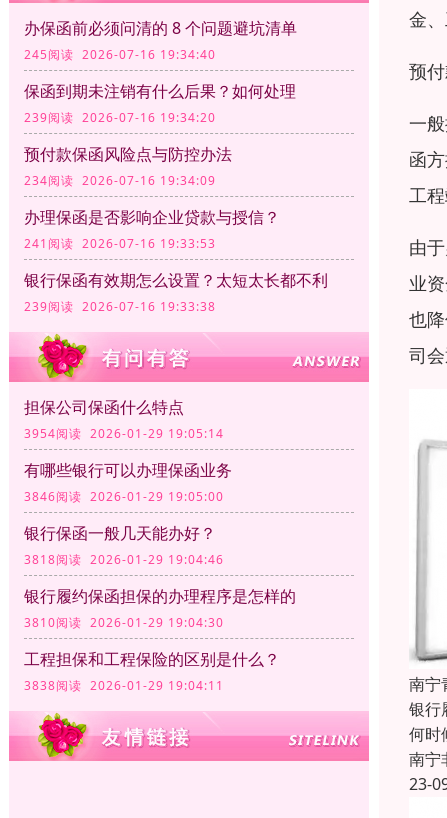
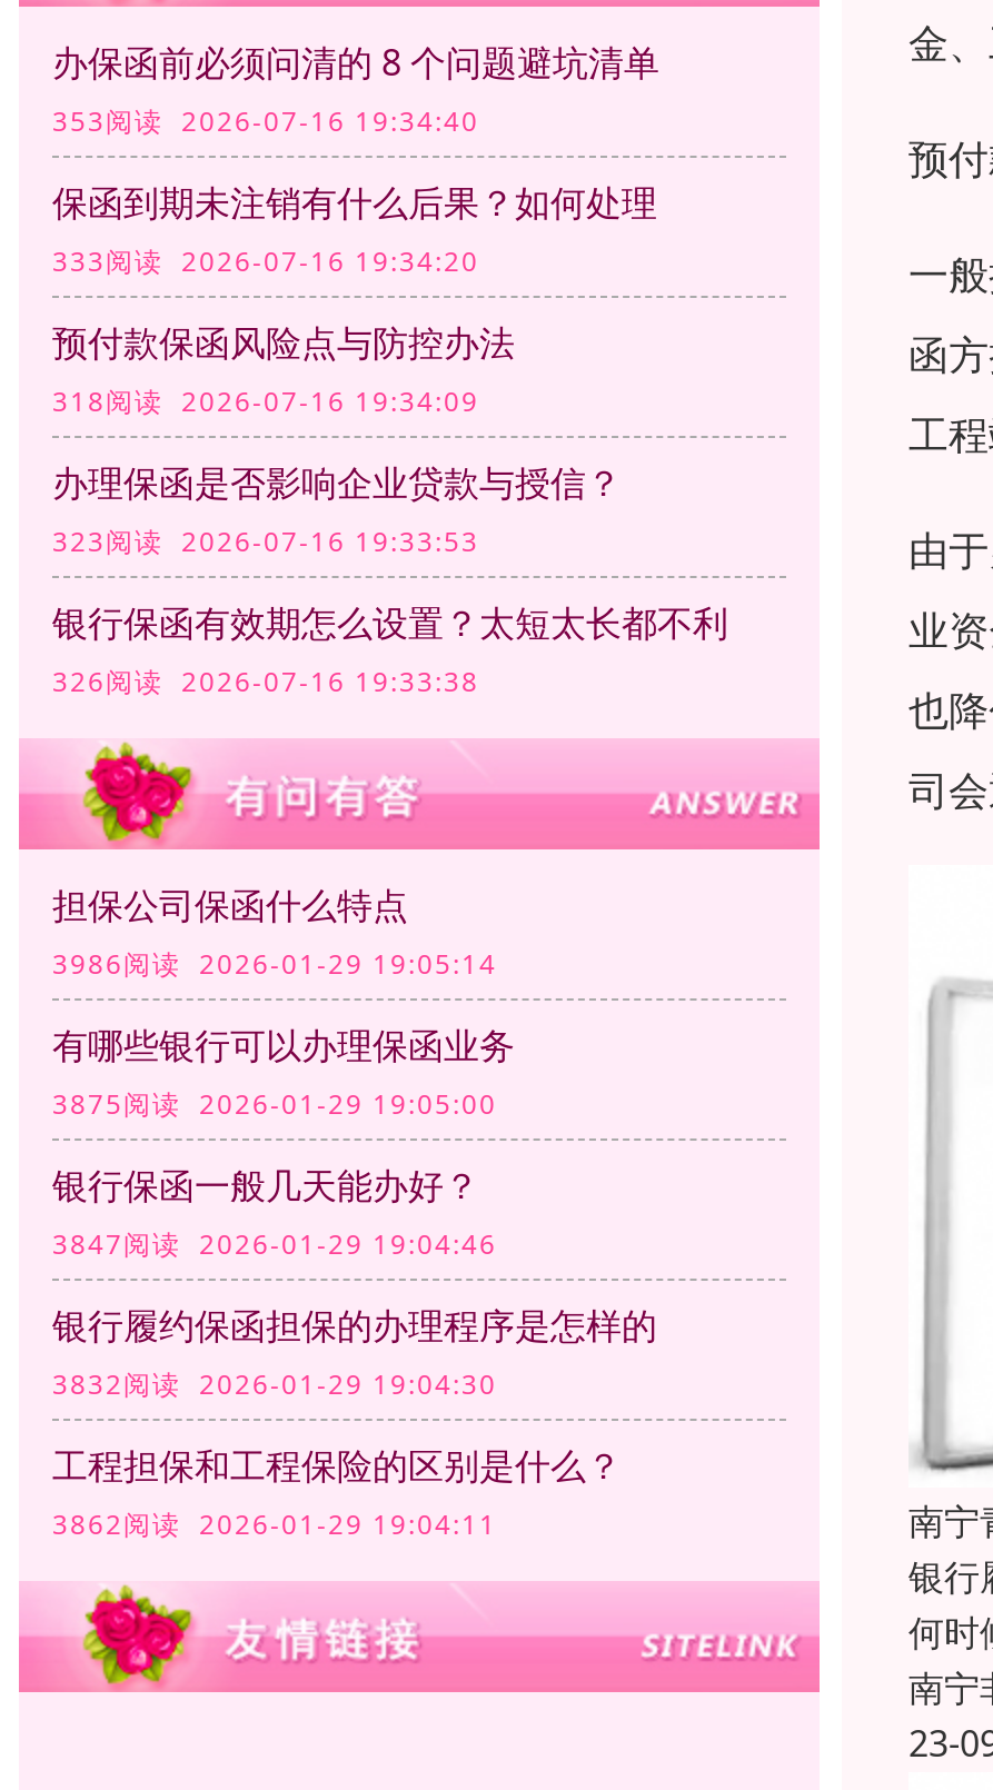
- 245阅读 2026-07-16 19:34:40
+ 353阅读 2026-07-16 19:34:40

- 239阅读 2026-07-16 19:34:20
+ 333阅读 2026-07-16 19:34:20

- 234阅读 2026-07-16 19:34:09
+ 318阅读 2026-07-16 19:34:09

- 241阅读 2026-07-16 19:33:53
+ 323阅读 2026-07-16 19:33:53

- 239阅读 2026-07-16 19:33:38
+ 326阅读 2026-07-16 19:33:38

- 3954阅读 2026-01-29 19:05:14
+ 3986阅读 2026-01-29 19:05:14

- 3846阅读 2026-01-29 19:05:00
+ 3875阅读 2026-01-29 19:05:00

- 3818阅读 2026-01-29 19:04:46
+ 3847阅读 2026-01-29 19:04:46

- 3810阅读 2026-01-29 19:04:30
+ 3832阅读 2026-01-29 19:04:30

- 3838阅读 2026-01-29 19:04:11
+ 3862阅读 2026-01-29 19:04:11
